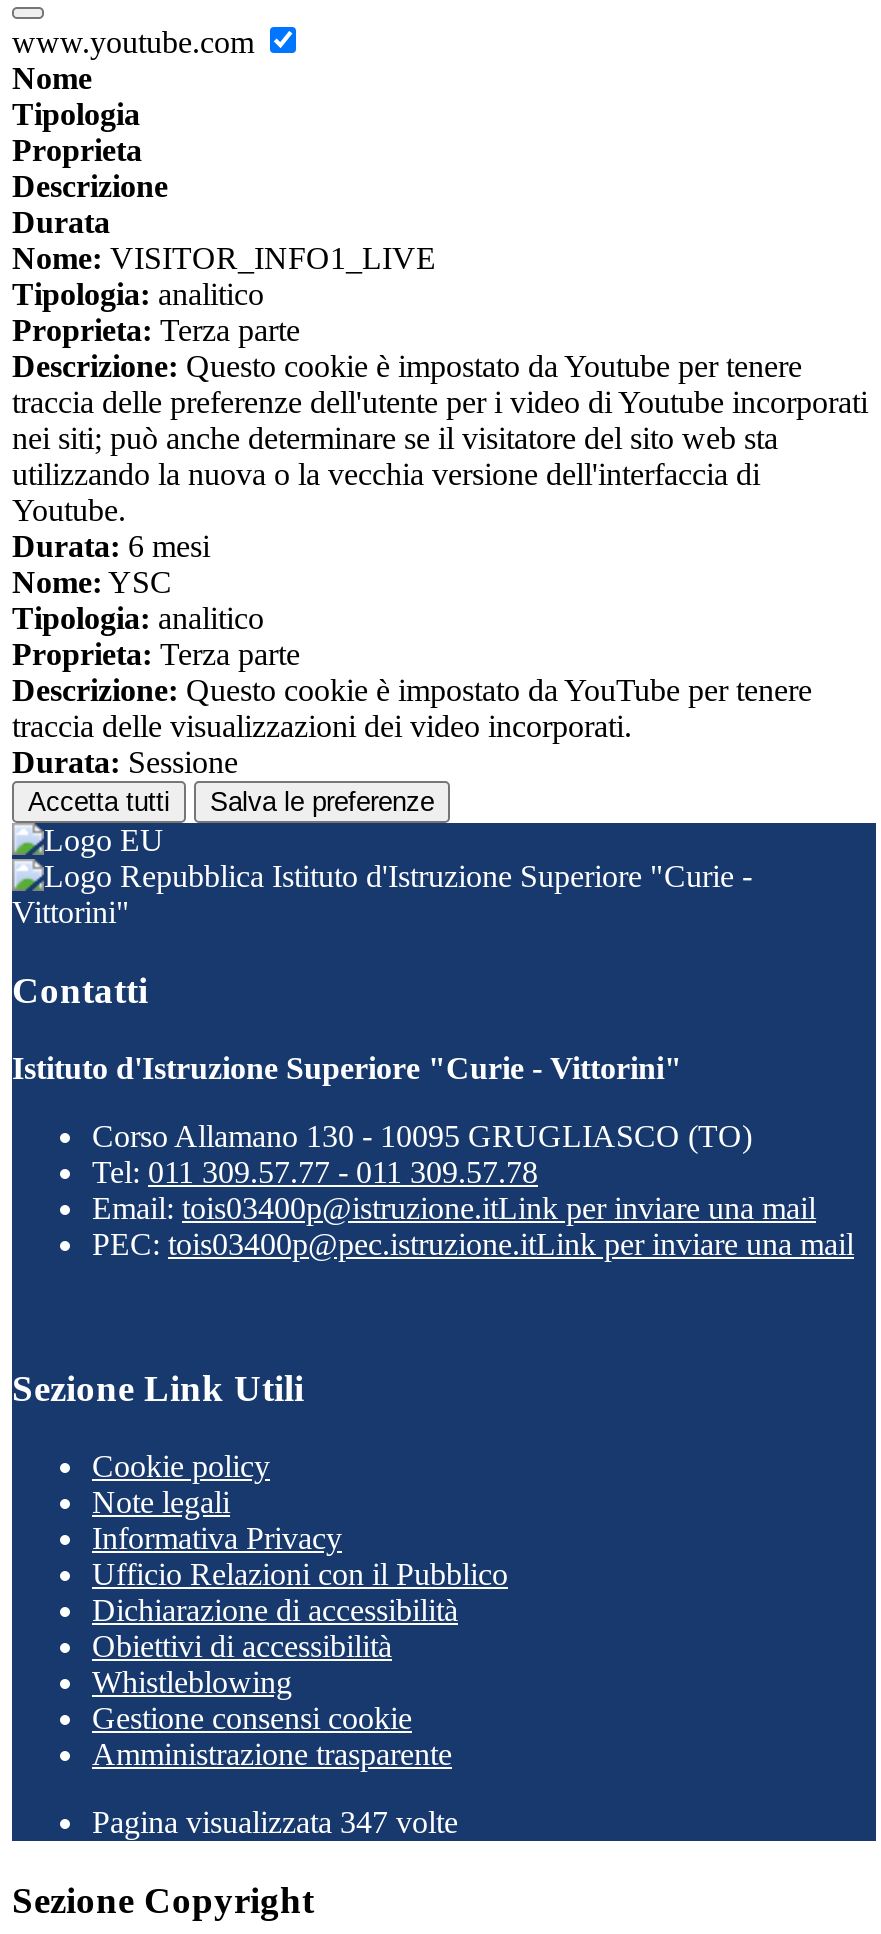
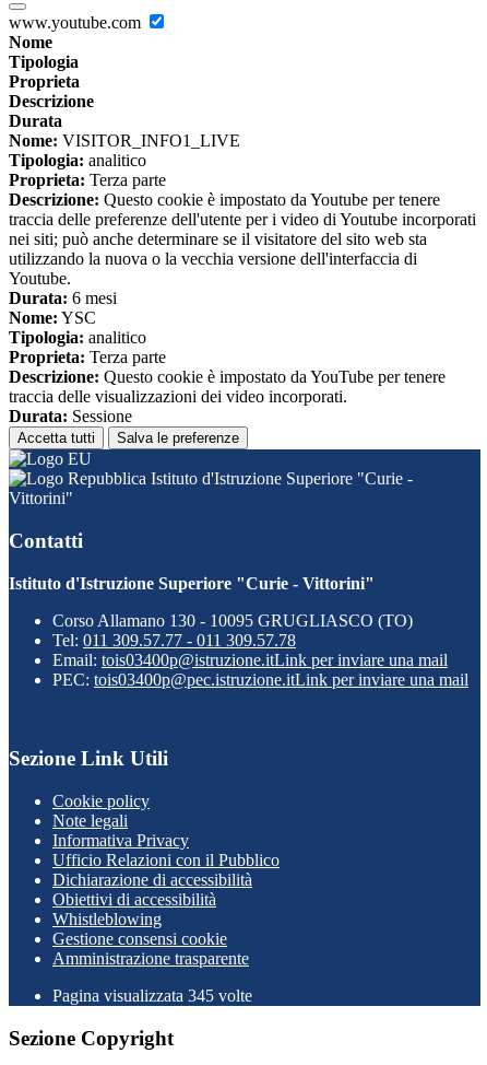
- Pagina visualizzata 347 volte
+ Pagina visualizzata 345 volte
